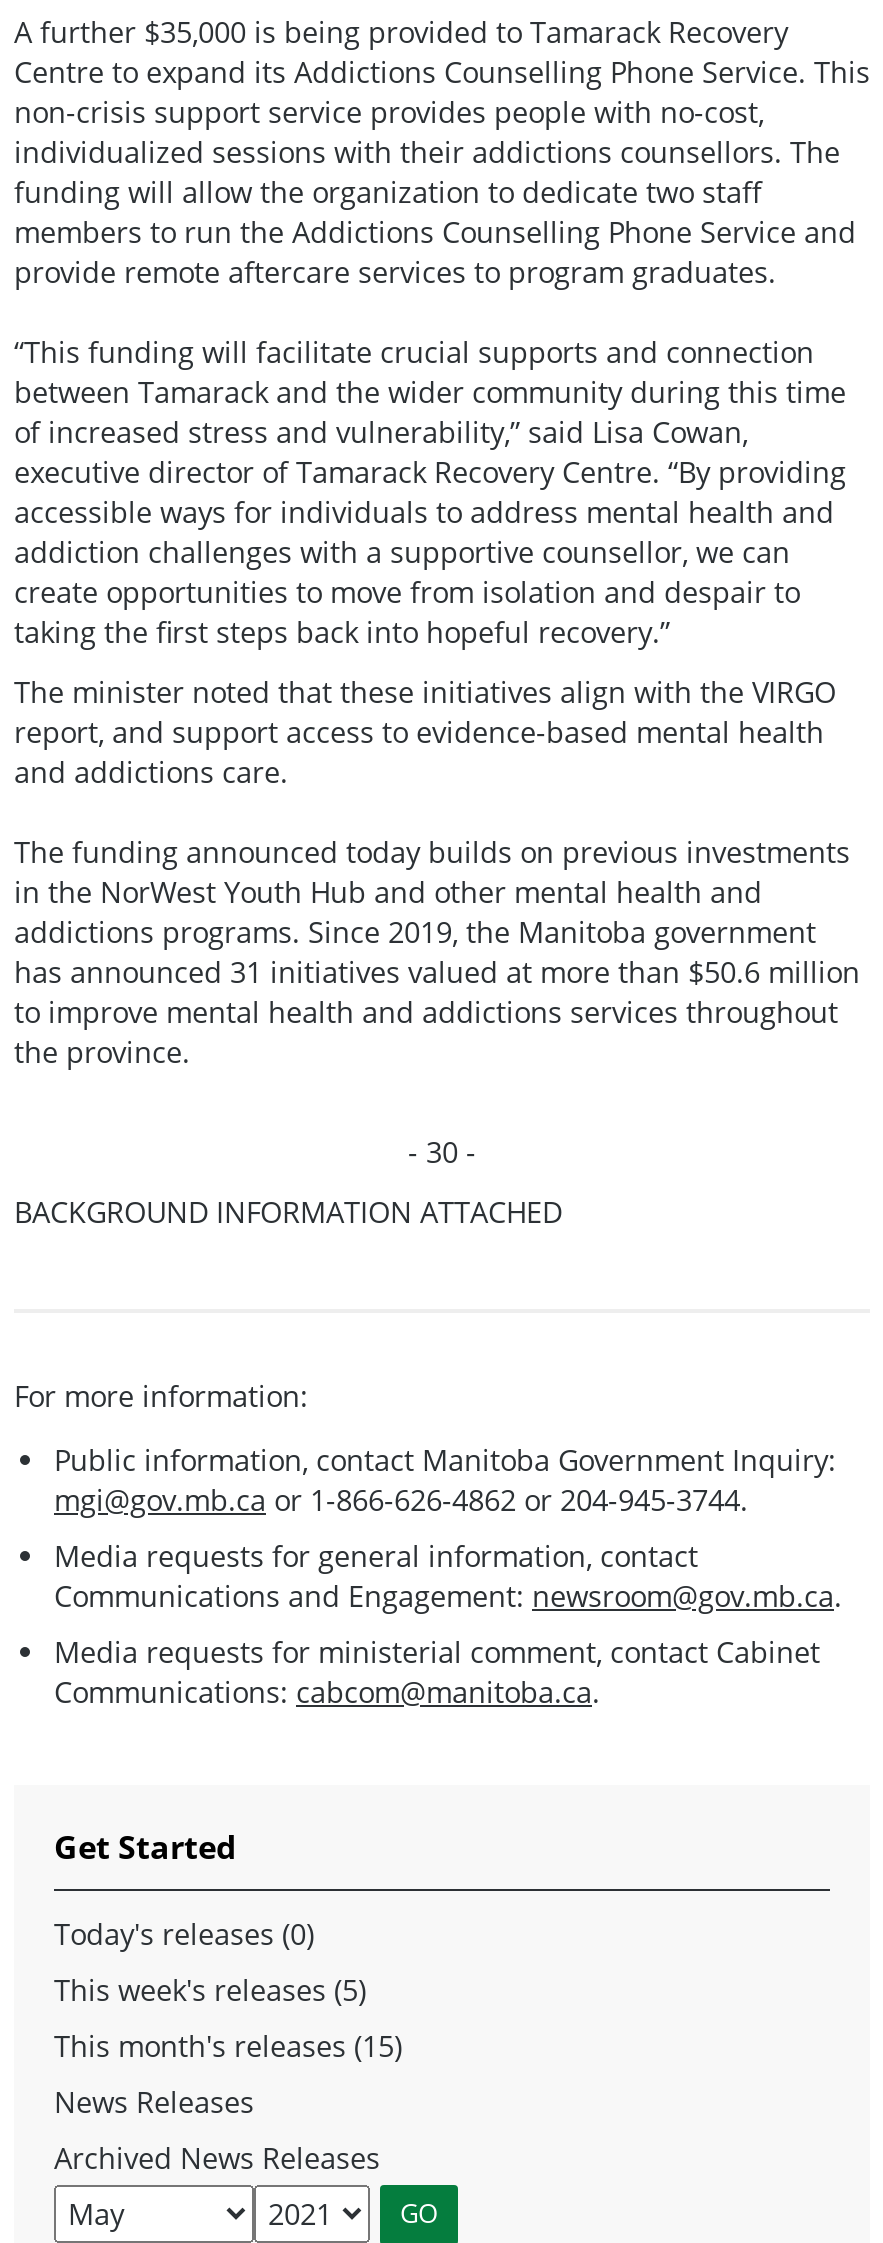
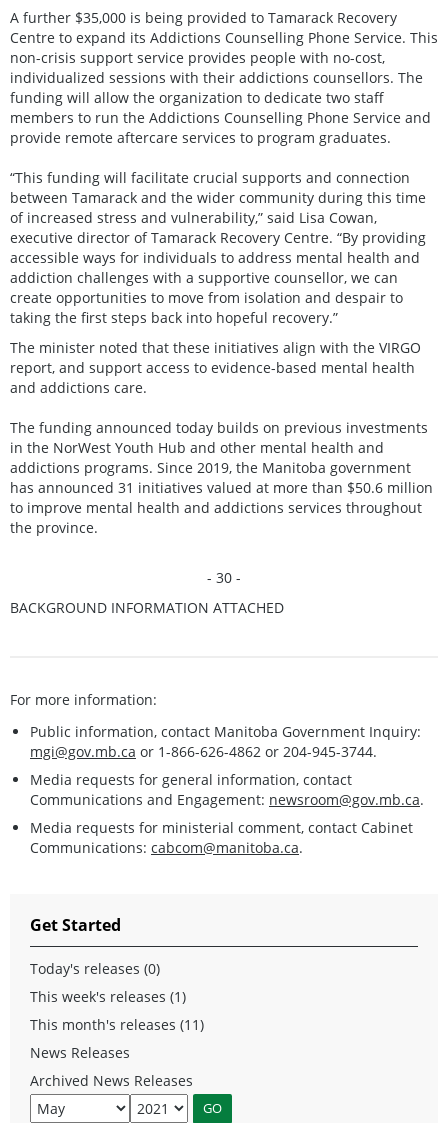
- This week's releases (5)
+ This week's releases (1)

- This month's releases (15)
+ This month's releases (11)
